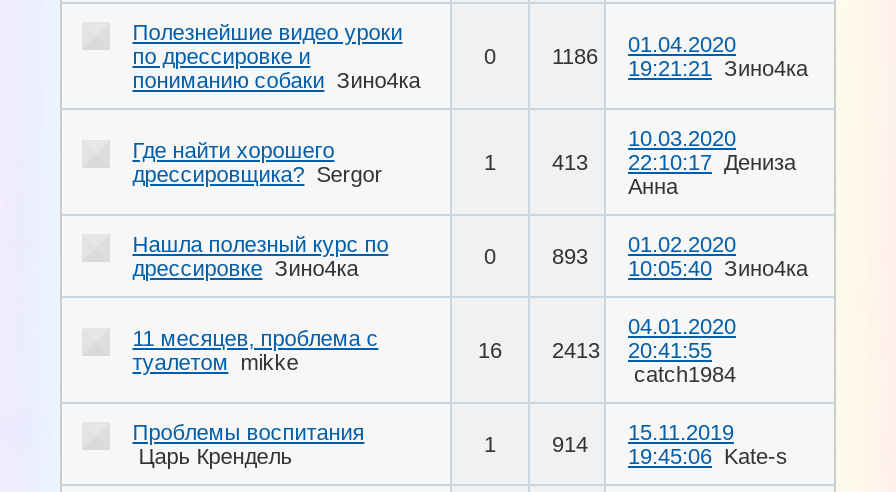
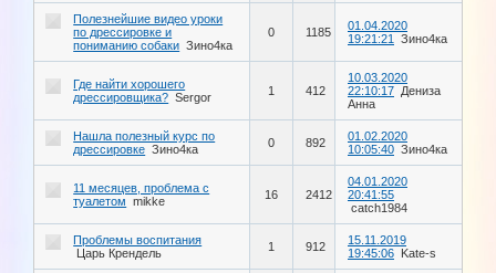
- 1186 01.04.2020 19:21:21 Зино4ка
+ 1185 01.04.2020 19:21:21 Зино4ка

- 413 22:10:17 Дениза
+ 412 22:10:17 Дениза

- 893 10:05:40 Зино4ка
+ 892 10:05:40 Зино4ка

- 2413 20:41:55
+ 2412 20:41:55

- 914 15.11.2019 19:45:06 Kate-s
+ 912 15.11.2019 19:45:06 Kate-s
